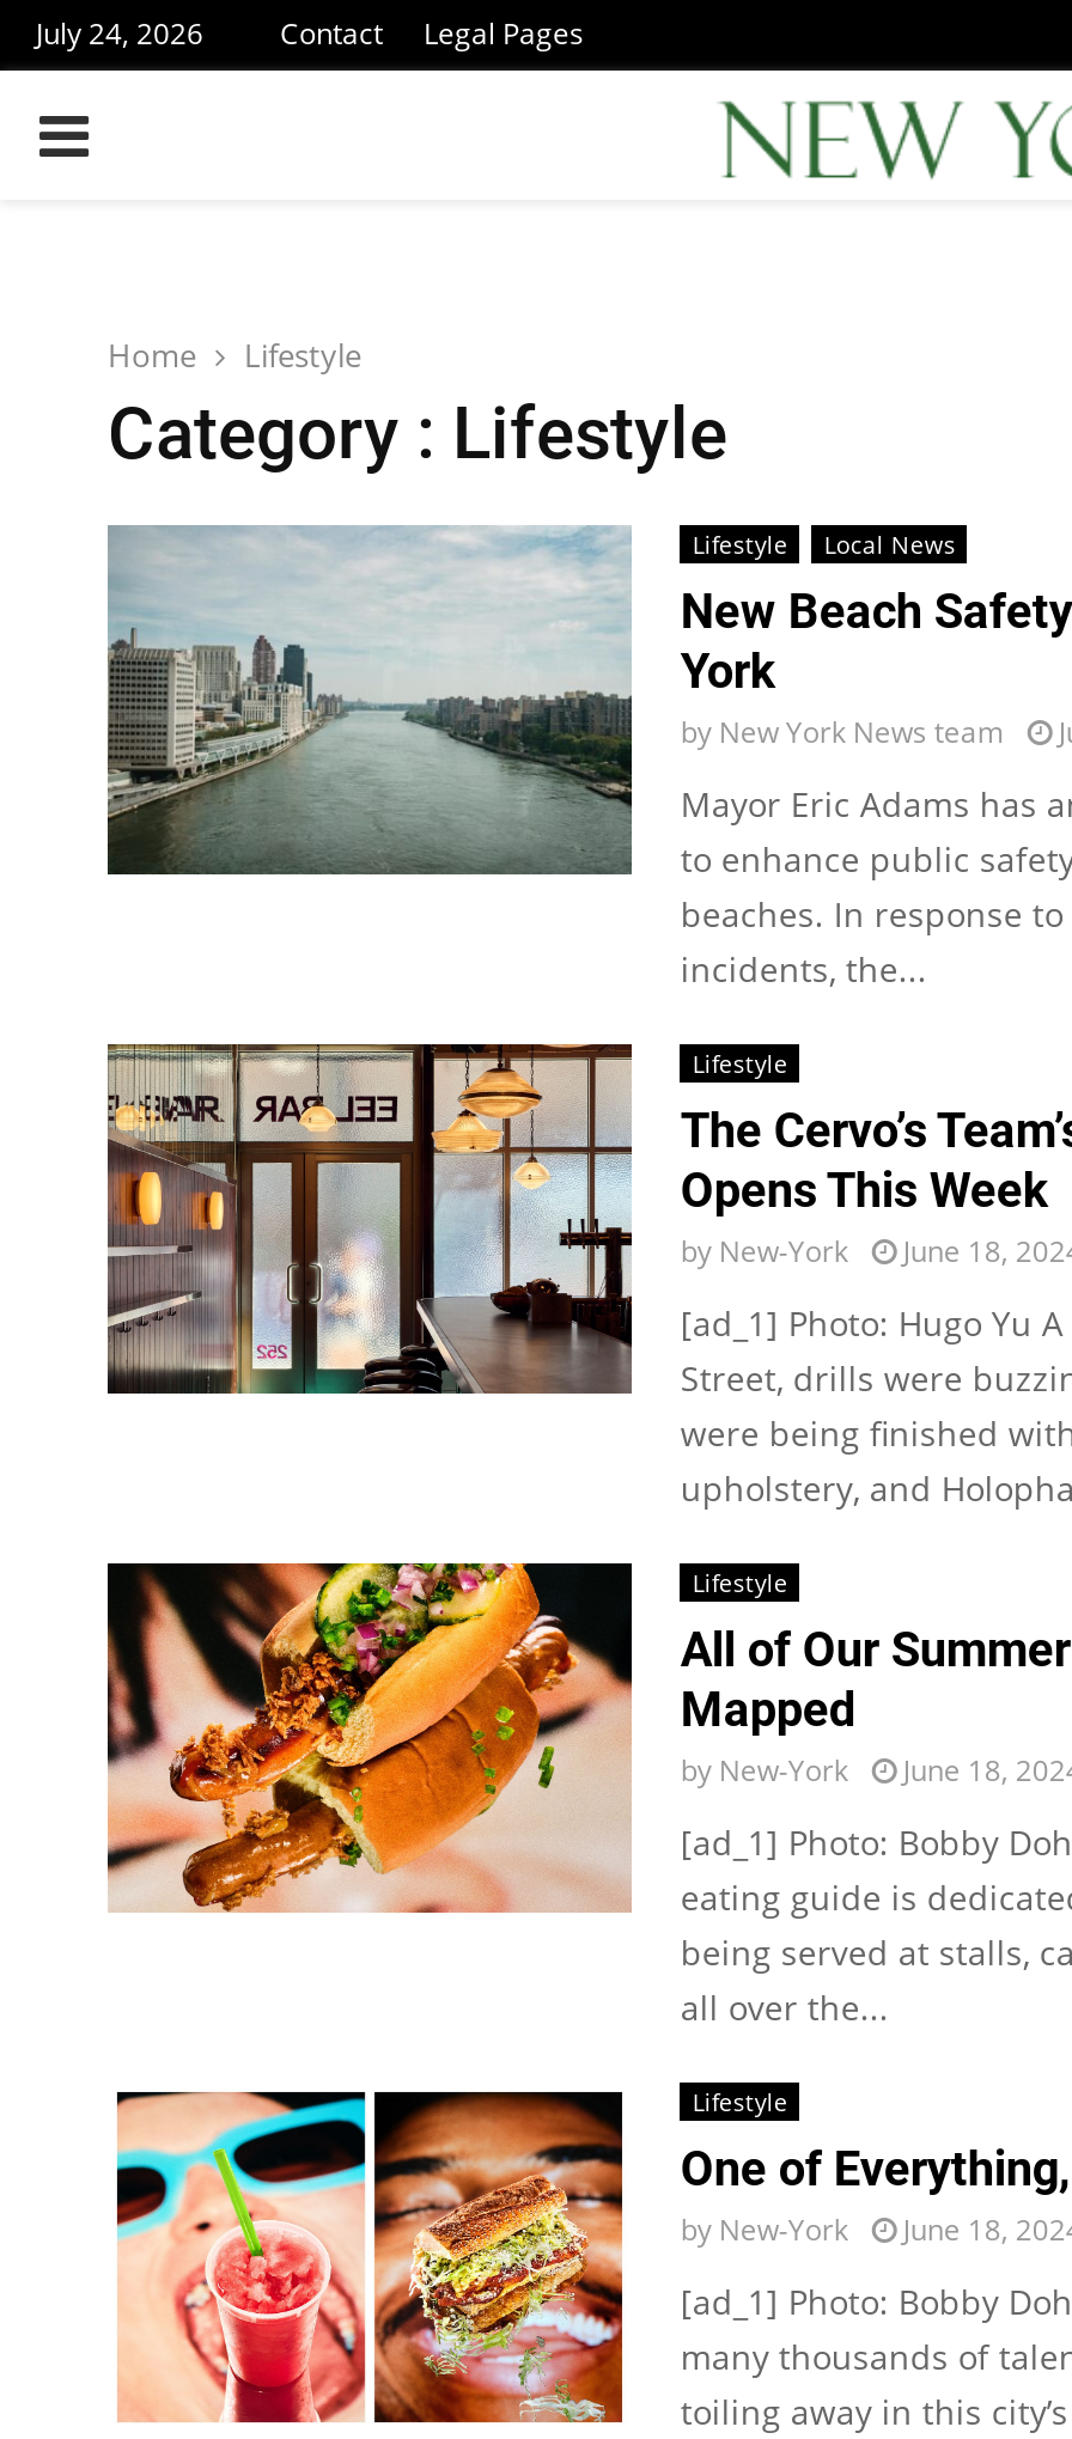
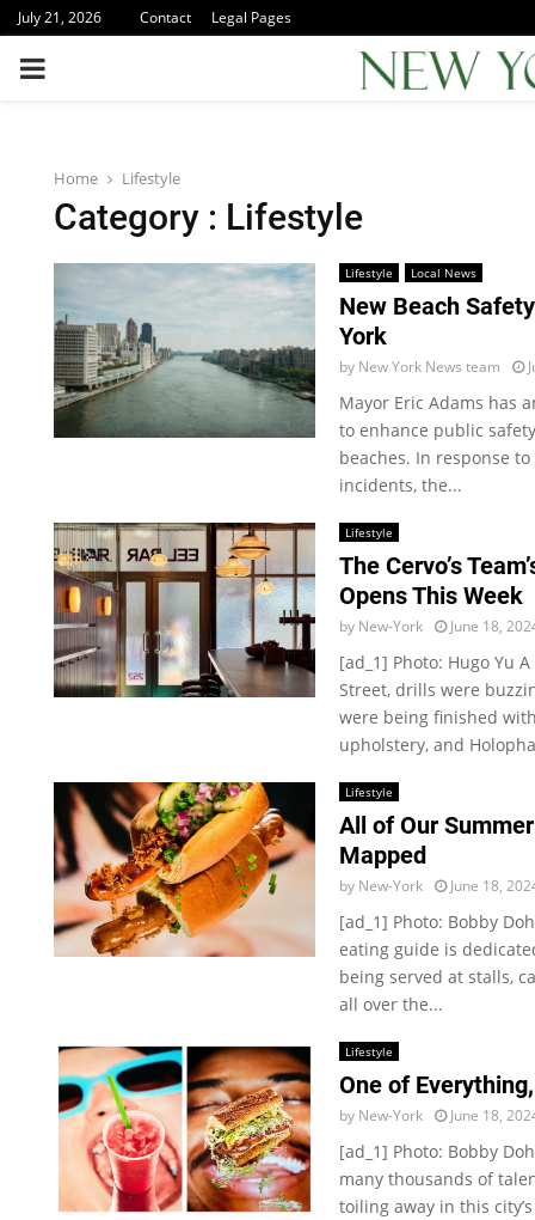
- July 24, 2026 Contact Legal Pages
+ July 21, 2026 Contact Legal Pages
